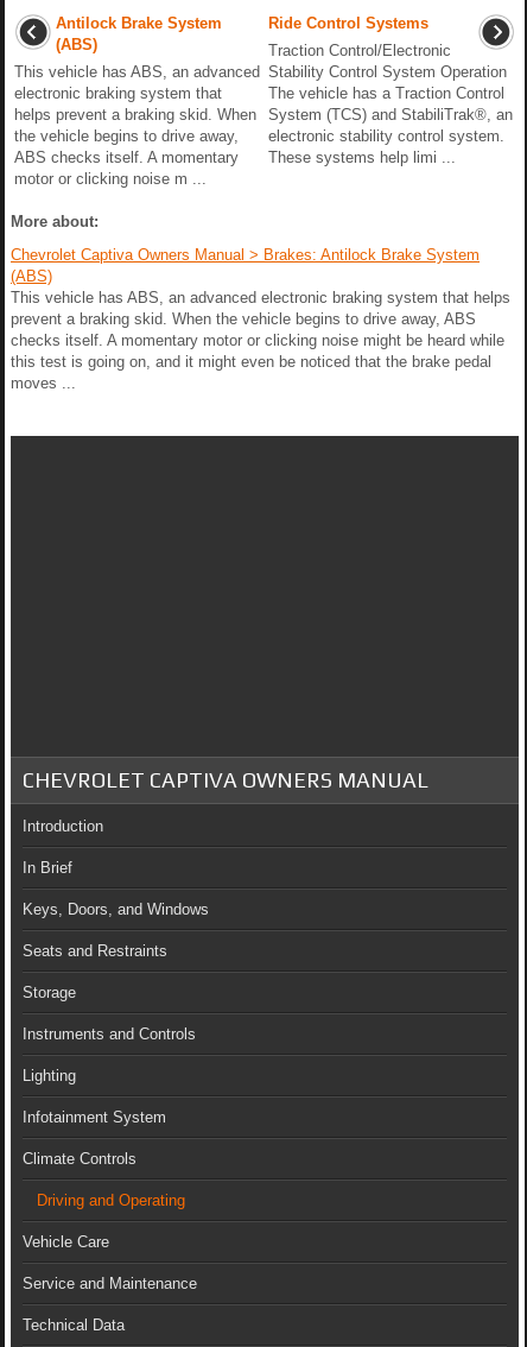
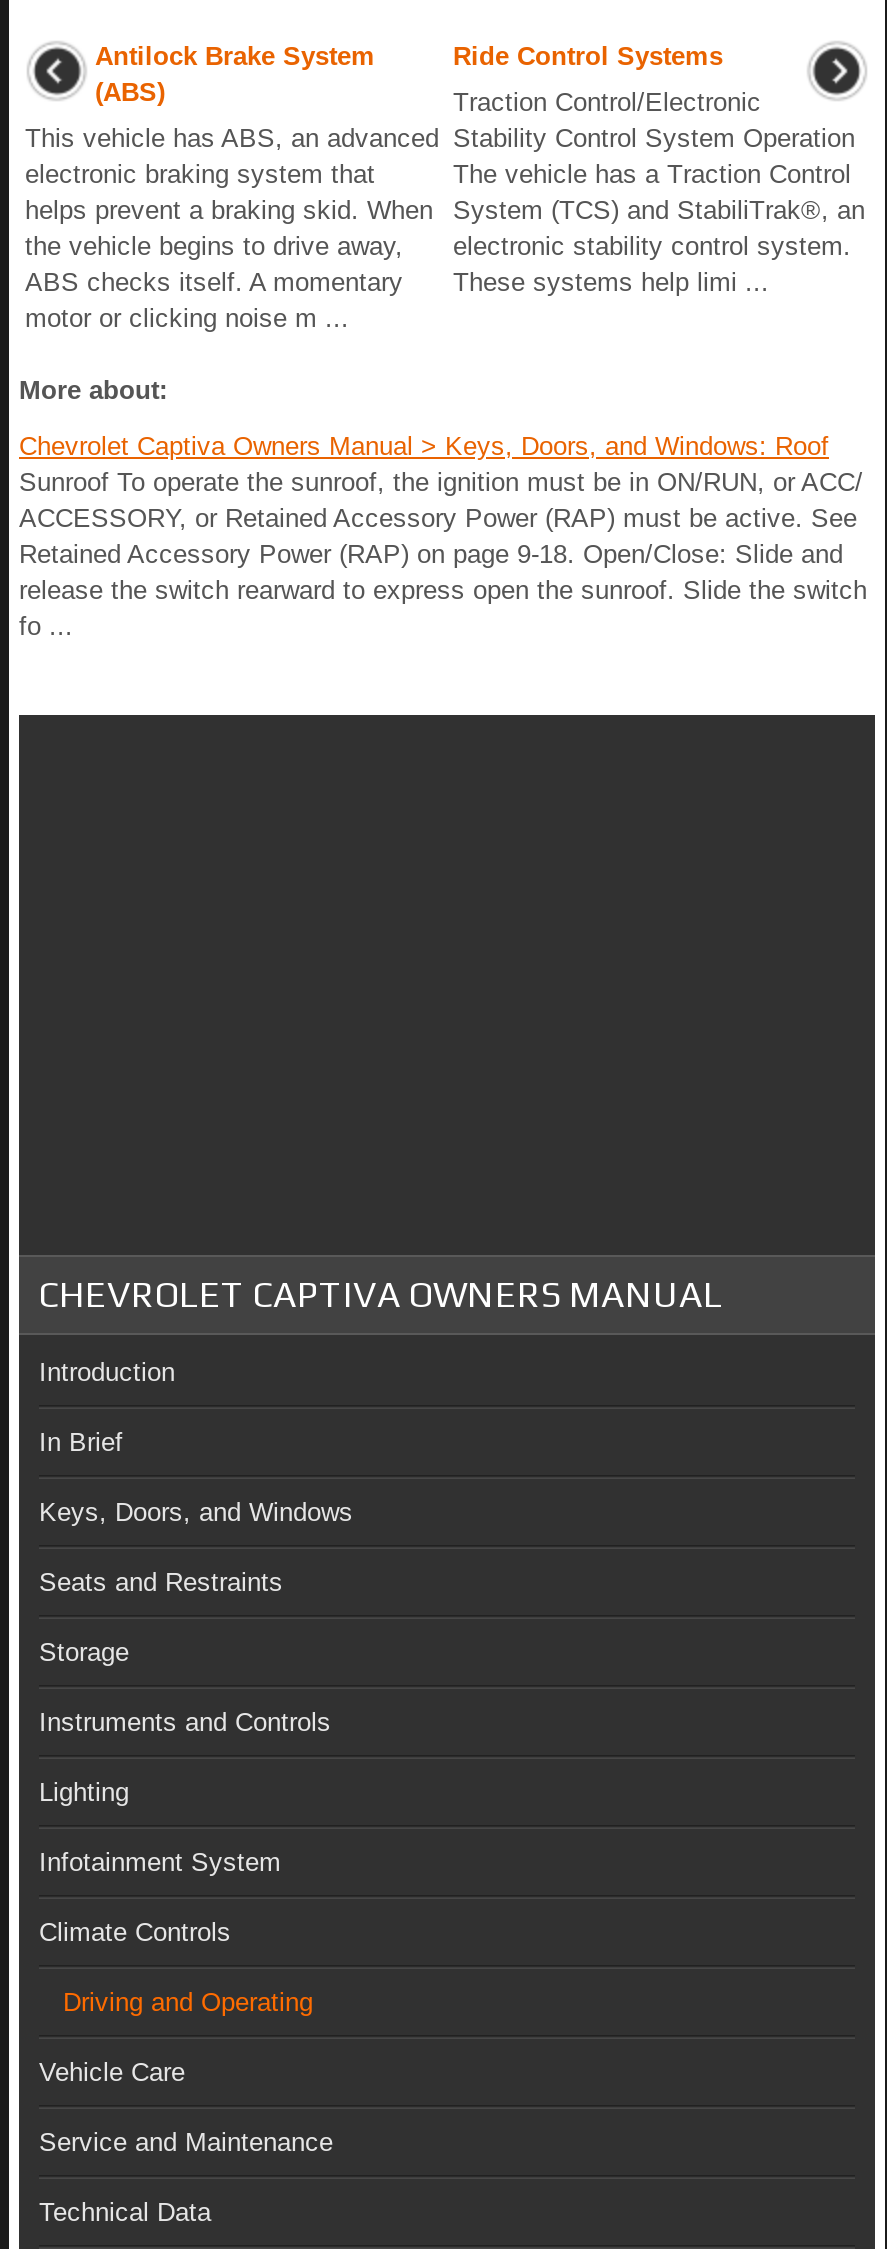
- Chevrolet Captiva Owners Manual > Brakes: Antilock Brake System
- (ABS)
- This vehicle has ABS, an advanced electronic braking system that helps
- prevent a braking skid. When the vehicle begins to drive away, ABS
- checks itself. A momentary motor or clicking noise might be heard while
- this test is going on, and it might even be noticed that the brake pedal
- moves ...
+ Chevrolet Captiva Owners Manual > Keys, Doors, and Windows: Roof
+ Sunroof To operate the sunroof, the ignition must be in ON/RUN, or ACC/
+ ACCESSORY, or Retained Accessory Power (RAP) must be active. See
+ Retained Accessory Power (RAP) on page 9-18. Open/Close: Slide and
+ release the switch rearward to express open the sunroof. Slide the switch
+ fo ...
